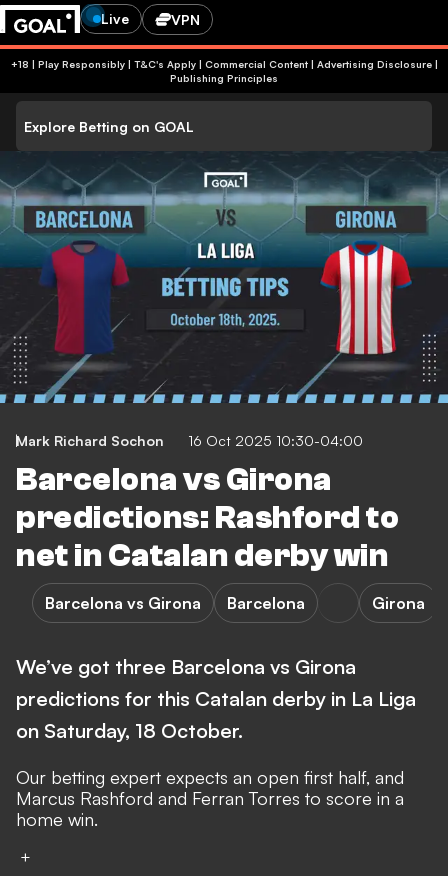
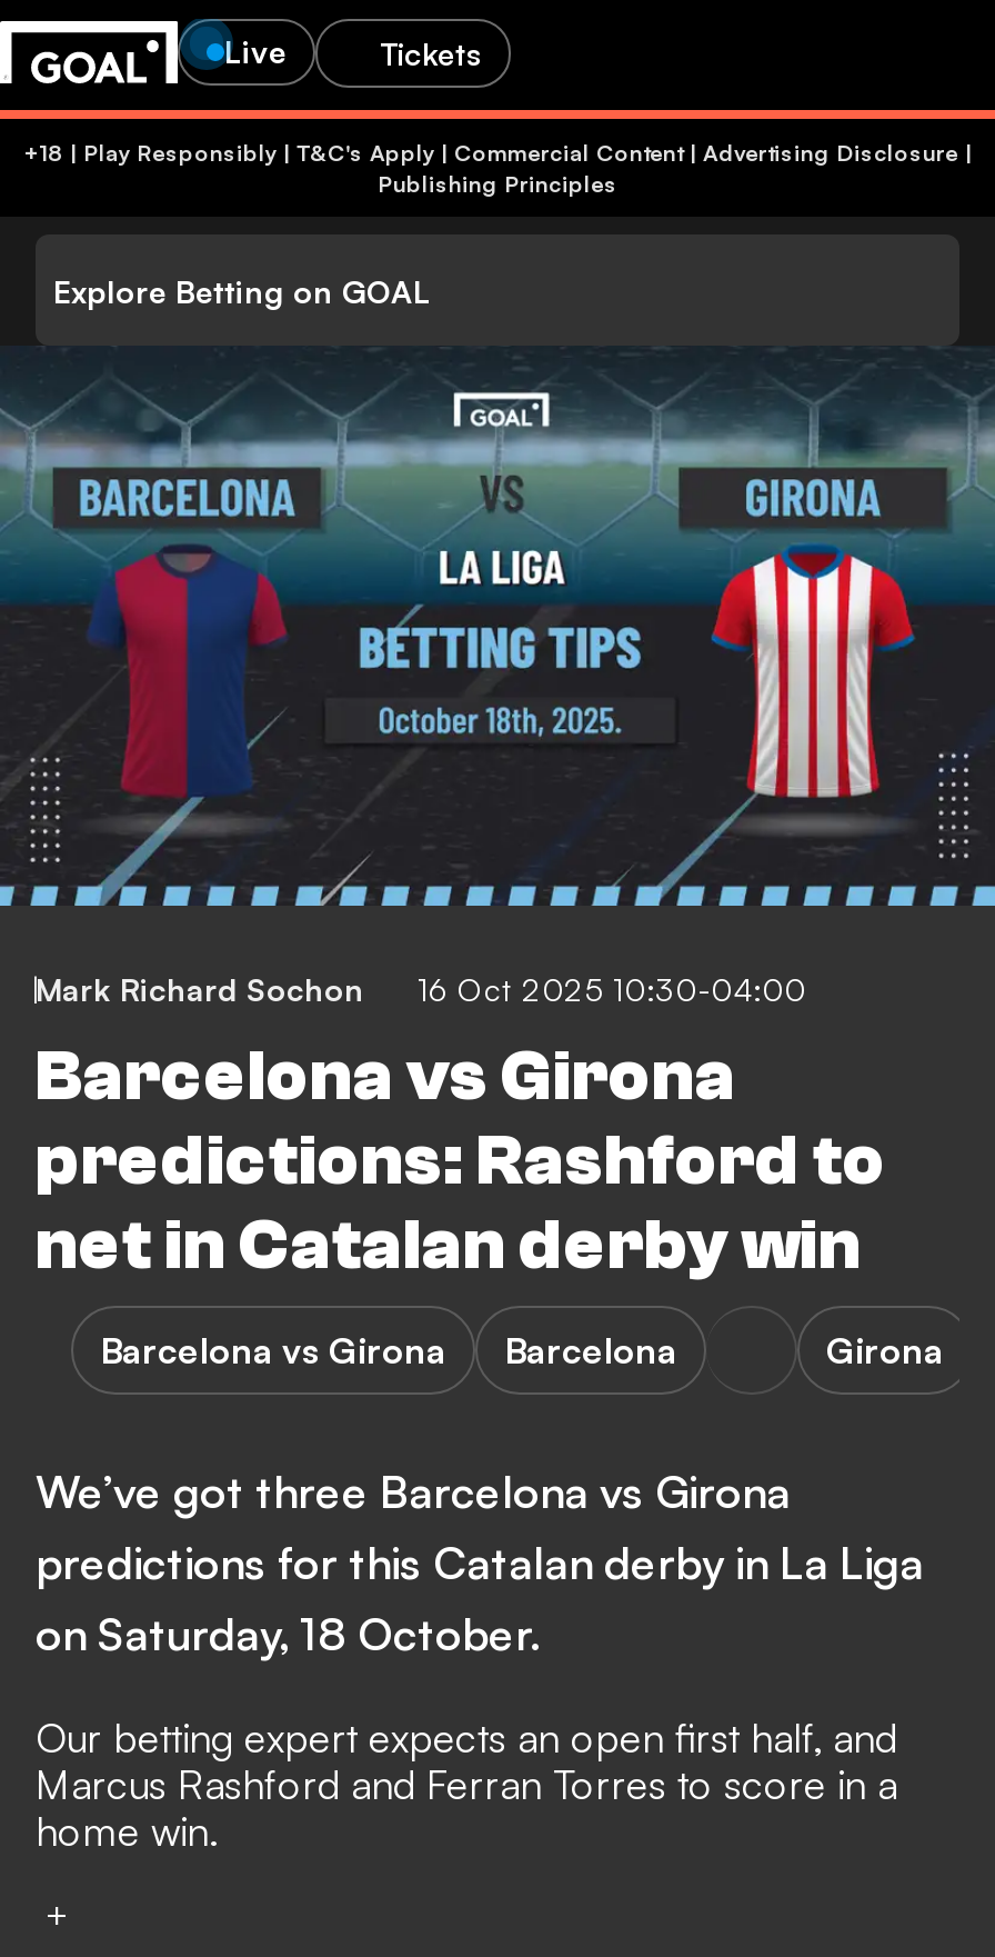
- VPN
+ Tickets
